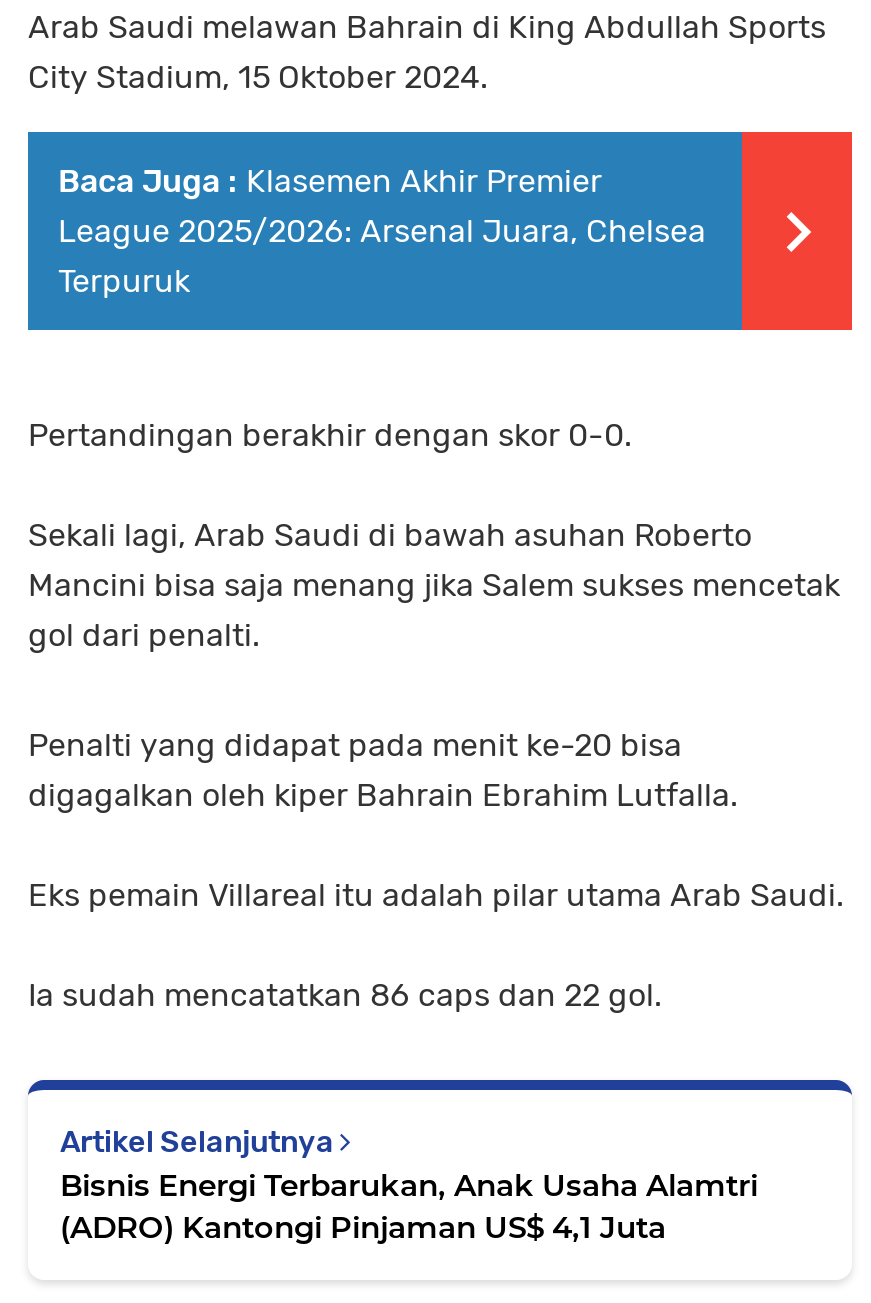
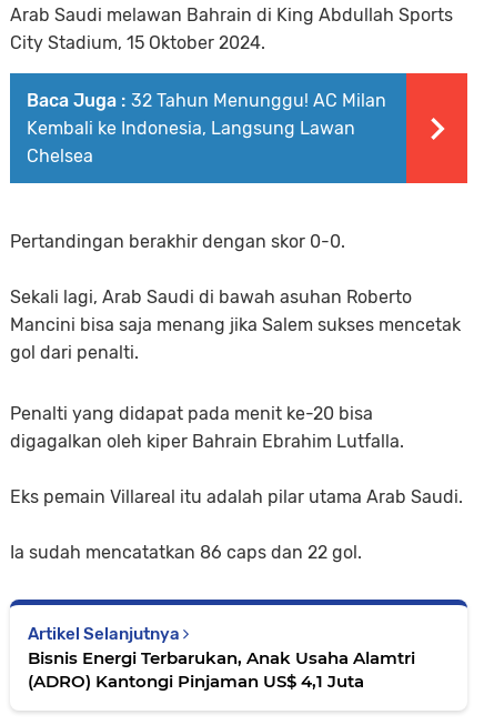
- Baca Juga : Klasemen Akhir Premier
- League 2025/2026: Arsenal Juara, Chelsea
- Terpuruk
+ Baca Juga : 32 Tahun Menunggu! AC Milan
+ Kembali ke Indonesia, Langsung Lawan
+ Chelsea
